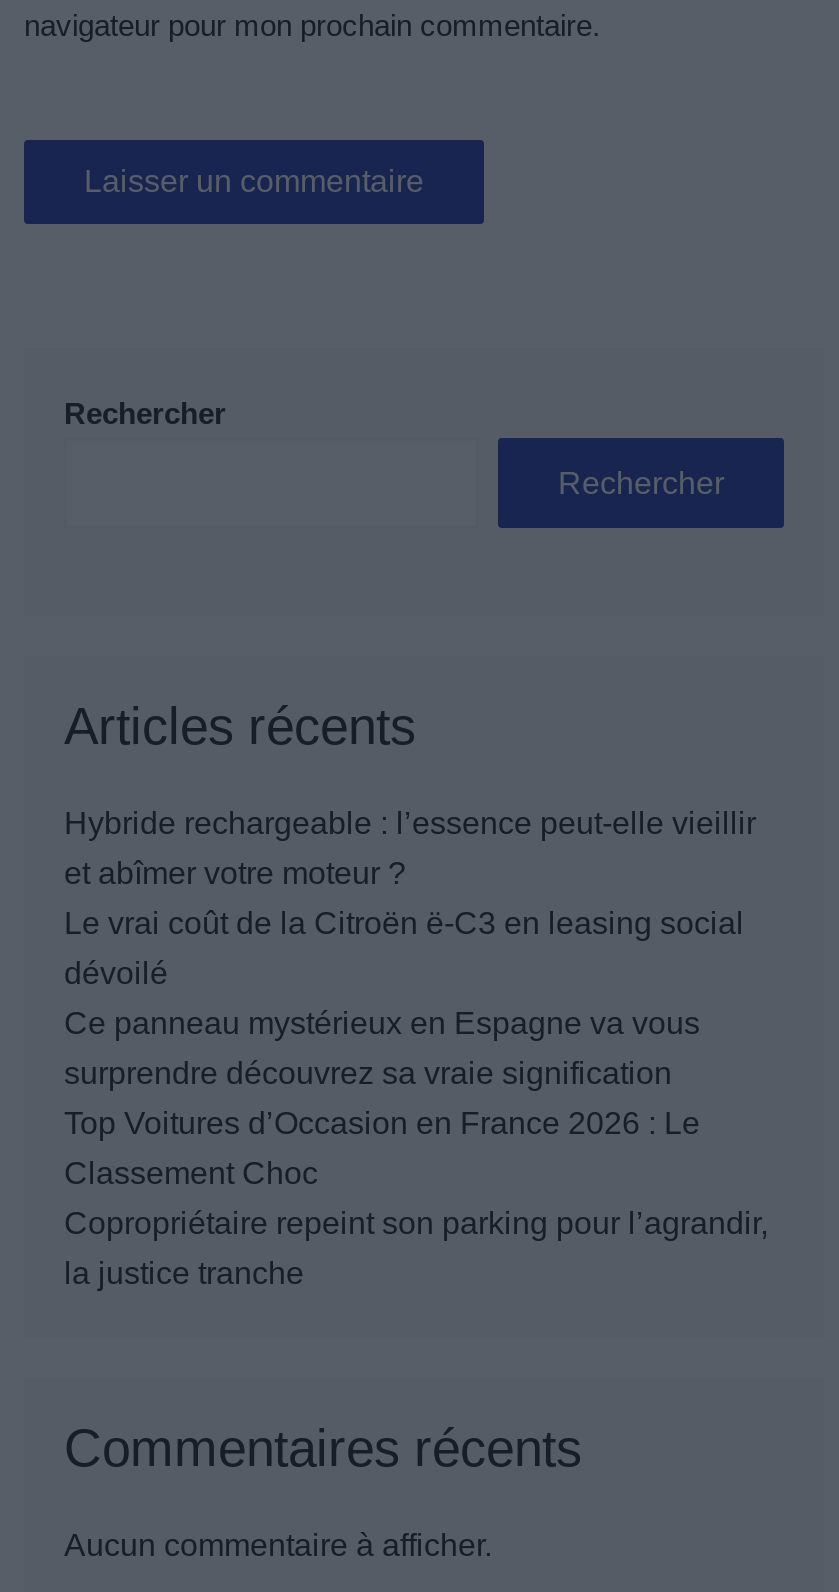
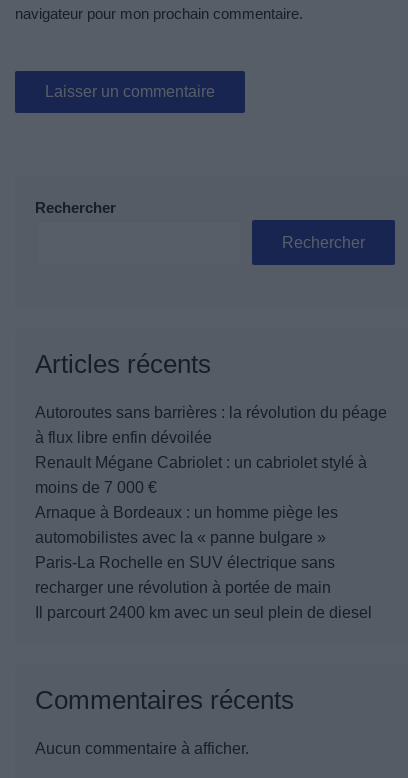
- Hybride rechargeable : l’essence peut-elle vieillir
- et abîmer votre moteur ?
- Le vrai coût de la Citroën ë-C3 en leasing social
- dévoilé
- Ce panneau mystérieux en Espagne va vous
- surprendre découvrez sa vraie signification
- Top Voitures d’Occasion en France 2026 : Le
- Classement Choc
- Copropriétaire repeint son parking pour l’agrandir,
- la justice tranche
+ Autoroutes sans barrières : la révolution du péage
+ à flux libre enfin dévoilée
+ Renault Mégane Cabriolet : un cabriolet stylé à
+ moins de 7 000 €
+ Arnaque à Bordeaux : un homme piège les
+ automobilistes avec la « panne bulgare »
+ Paris-La Rochelle en SUV électrique sans
+ recharger une révolution à portée de main
+ Il parcourt 2400 km avec un seul plein de diesel
